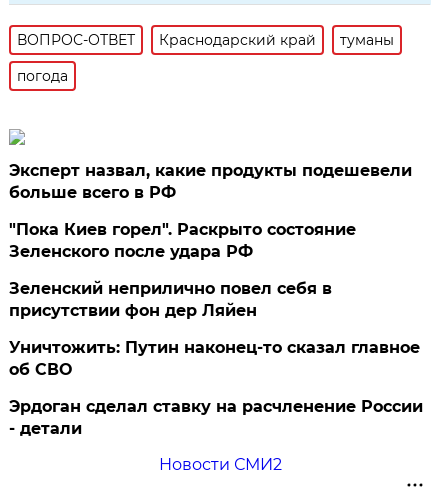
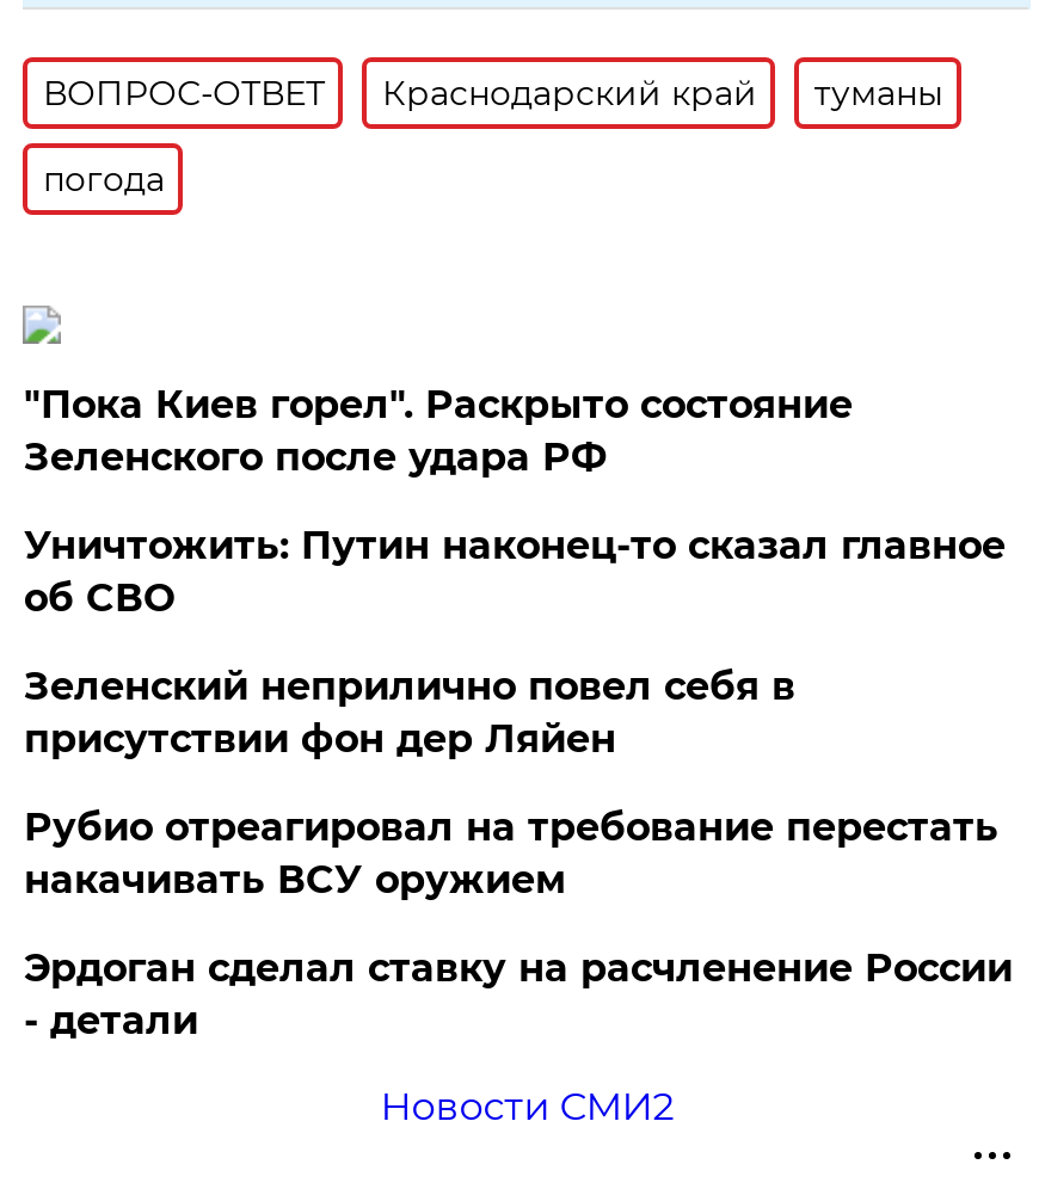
- Эксперт назвал, какие продукты подешевели
- больше всего в РФ

moved up: "Пока Киев горел". Раскрыто состояние | Зеленского после удара РФ

+ Рубио отреагировал на требование перестать
+ накачивать ВСУ оружием

moved up: Уничтожить: Путин наконец-то сказал главное | об СВО
